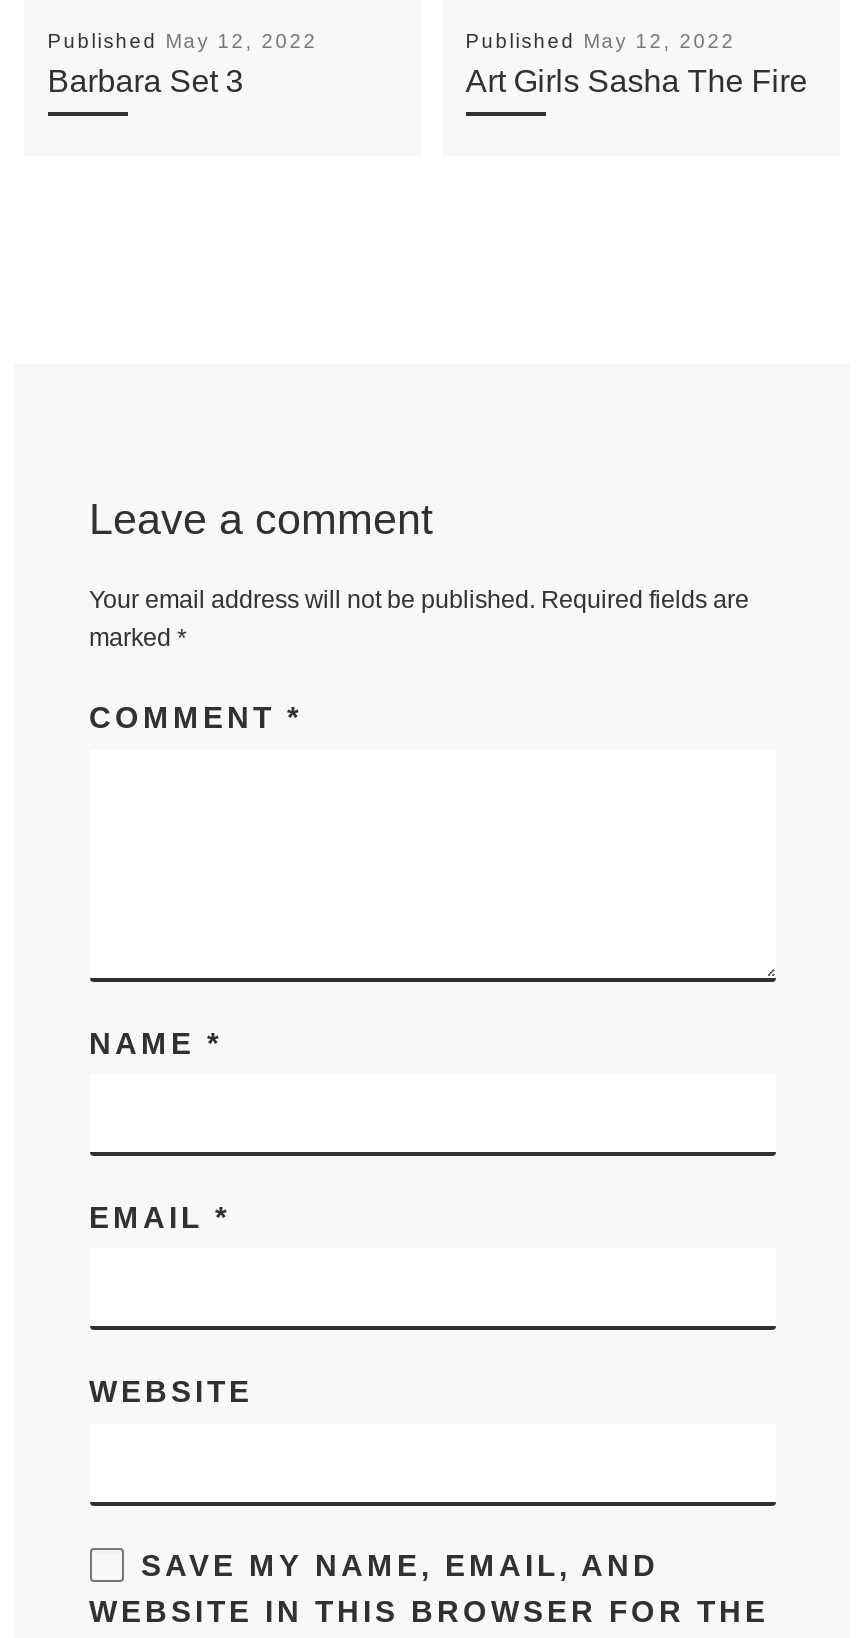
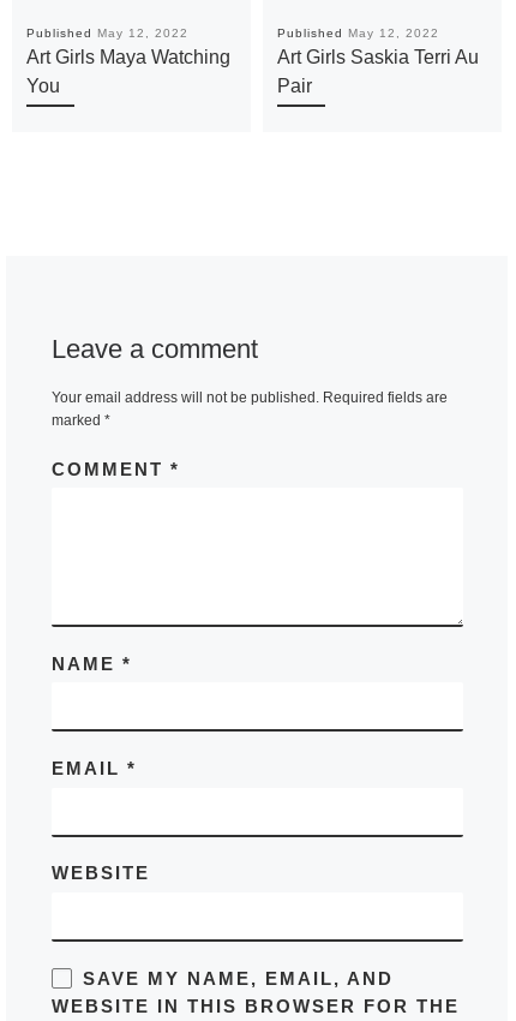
- Barbara Set 3
+ Art Girls Maya Watching
+ You

- Art Girls Sasha The Fire
+ Art Girls Saskia Terri Au
+ Pair
